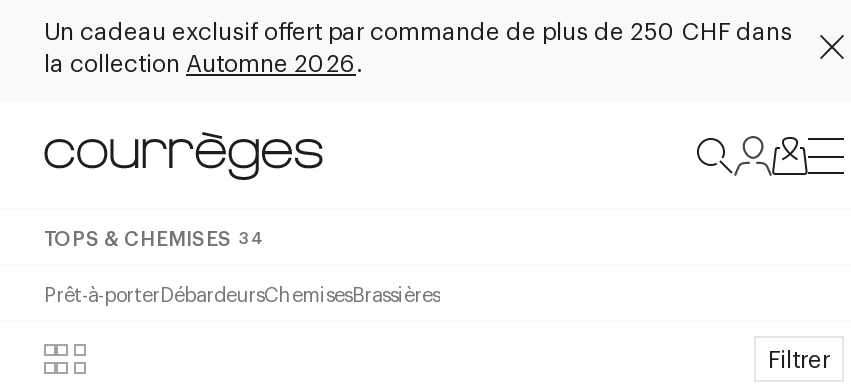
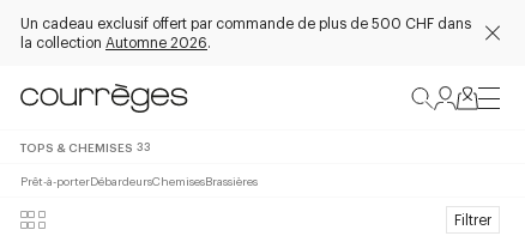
- Un cadeau exclusif offert par commande de plus de 250 CHF dans
+ Un cadeau exclusif offert par commande de plus de 500 CHF dans

- TOPS & CHEMISES 34
+ TOPS & CHEMISES 33
